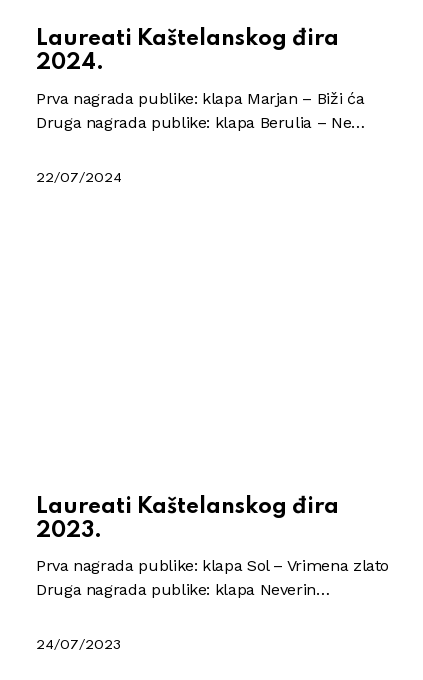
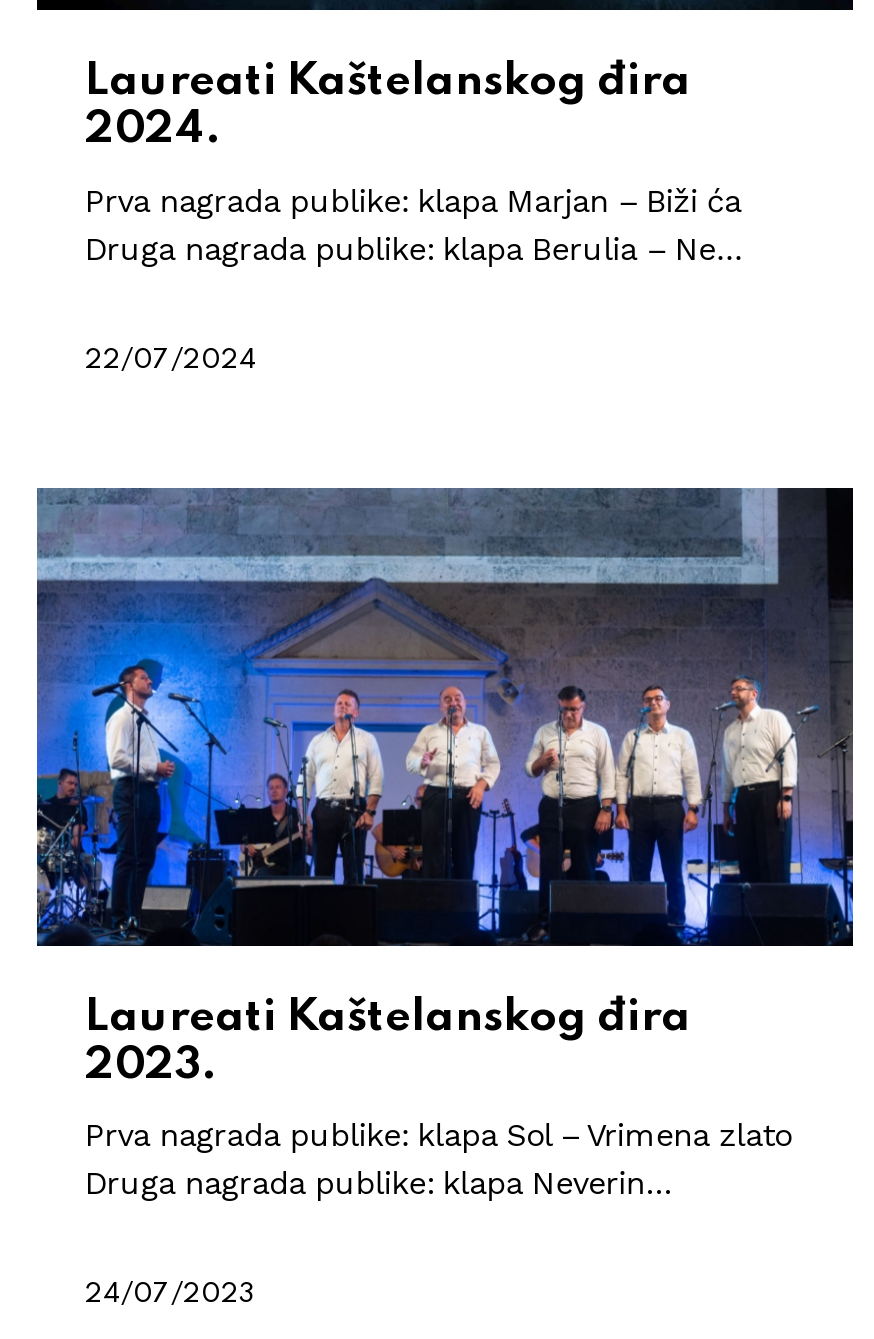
+ [image]
